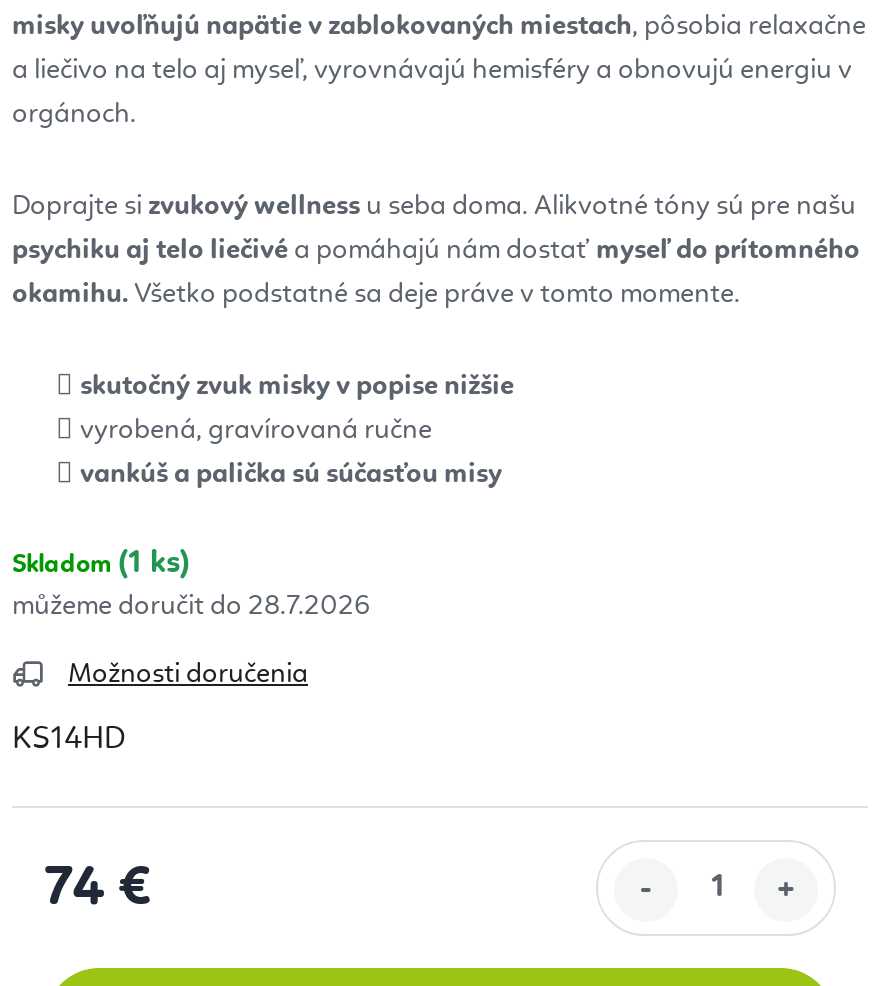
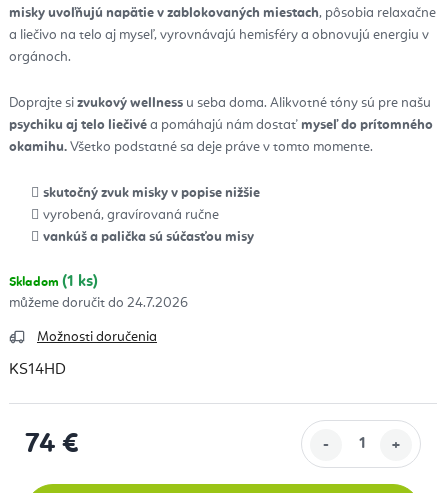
- 28.7.2026
+ 24.7.2026
